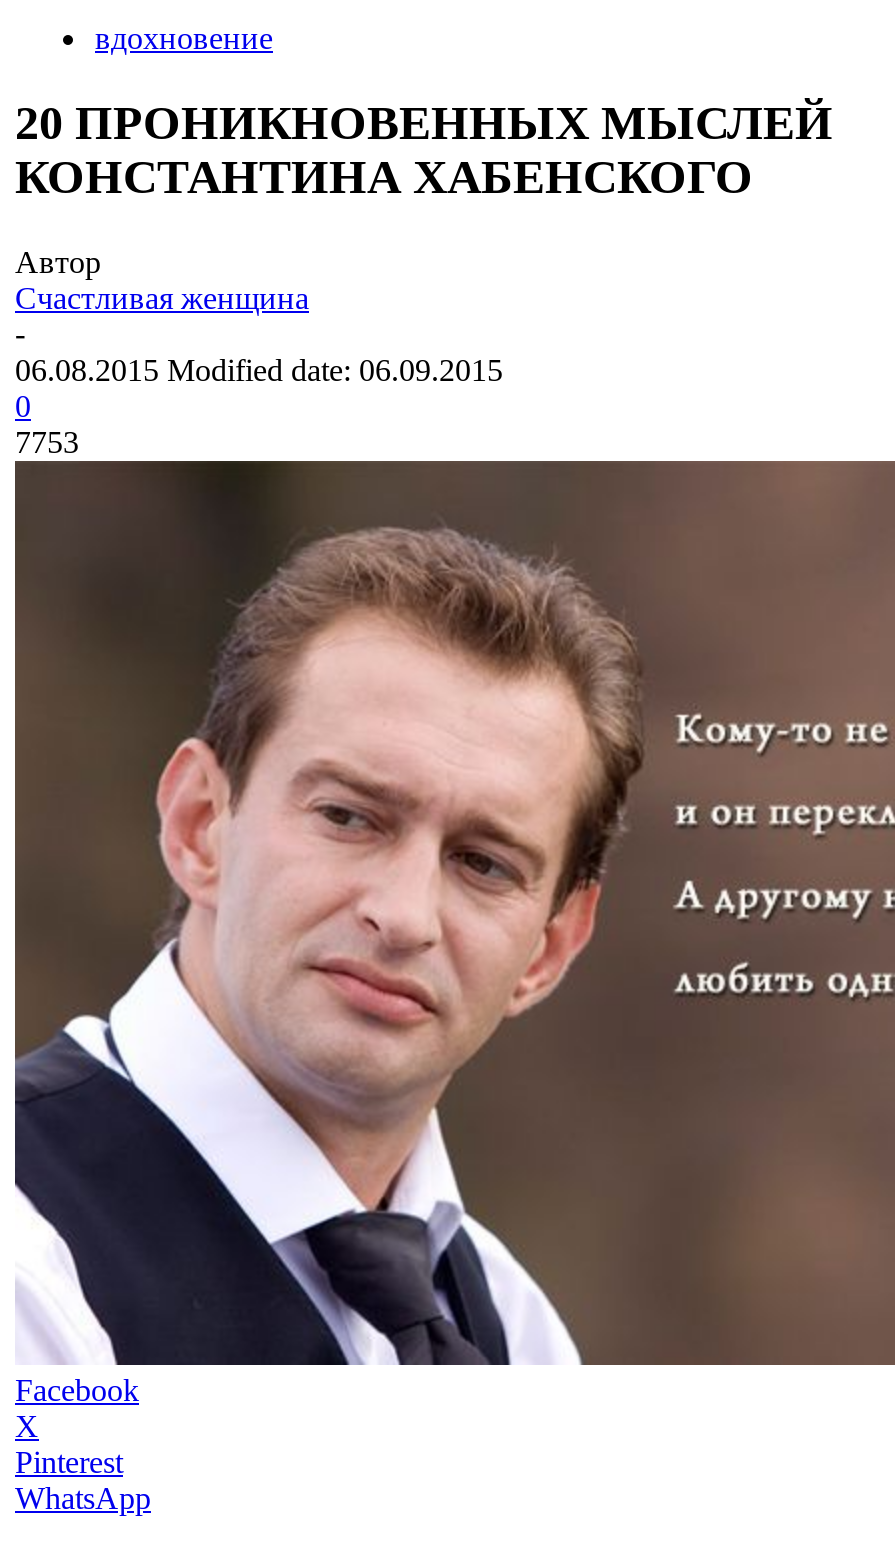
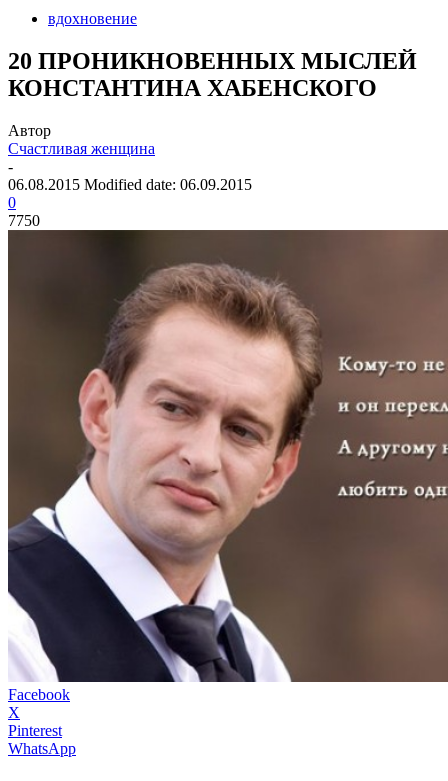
- 7753
+ 7750
